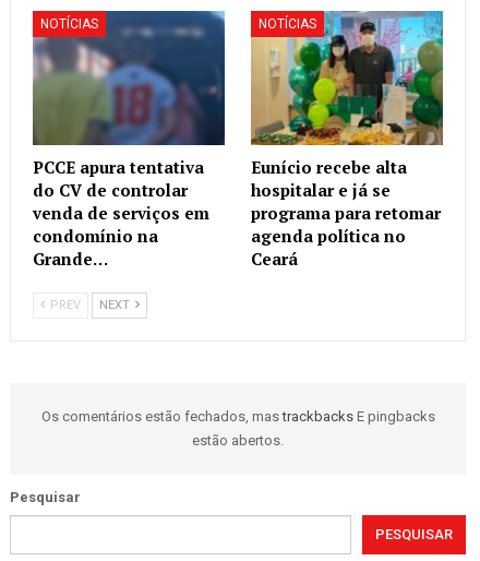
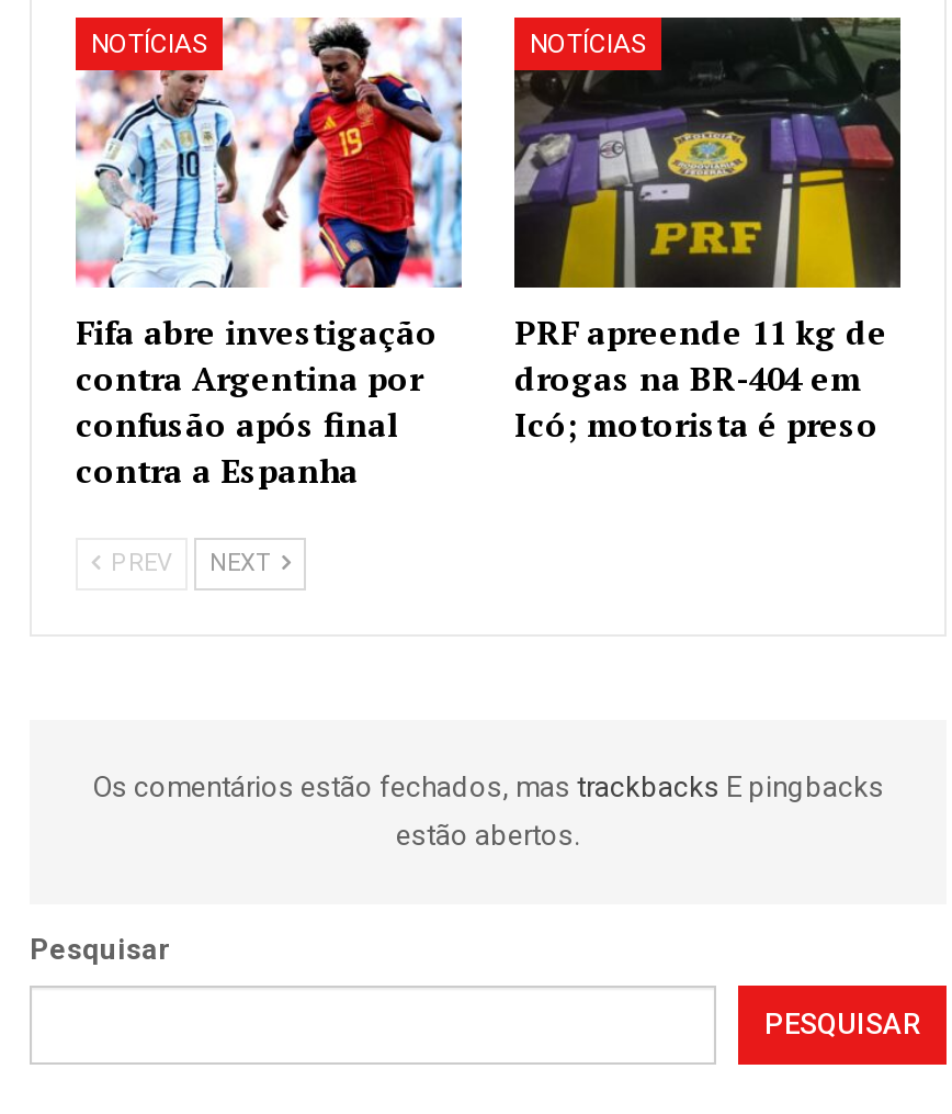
- [image]
- PCCE apura tentativa
- do CV de controlar
- venda de serviços em
- condomínio na
- Grande…
+ [image]
+ Fifa abre investigação
+ contra Argentina por
+ confusão após final
+ contra a Espanha

- [image]
- Eunício recebe alta
- hospitalar e já se
- programa para retomar
- agenda política no
- Ceará
+ [image]
+ PRF apreende 11 kg de
+ drogas na BR-404 em
+ Icó; motorista é preso
